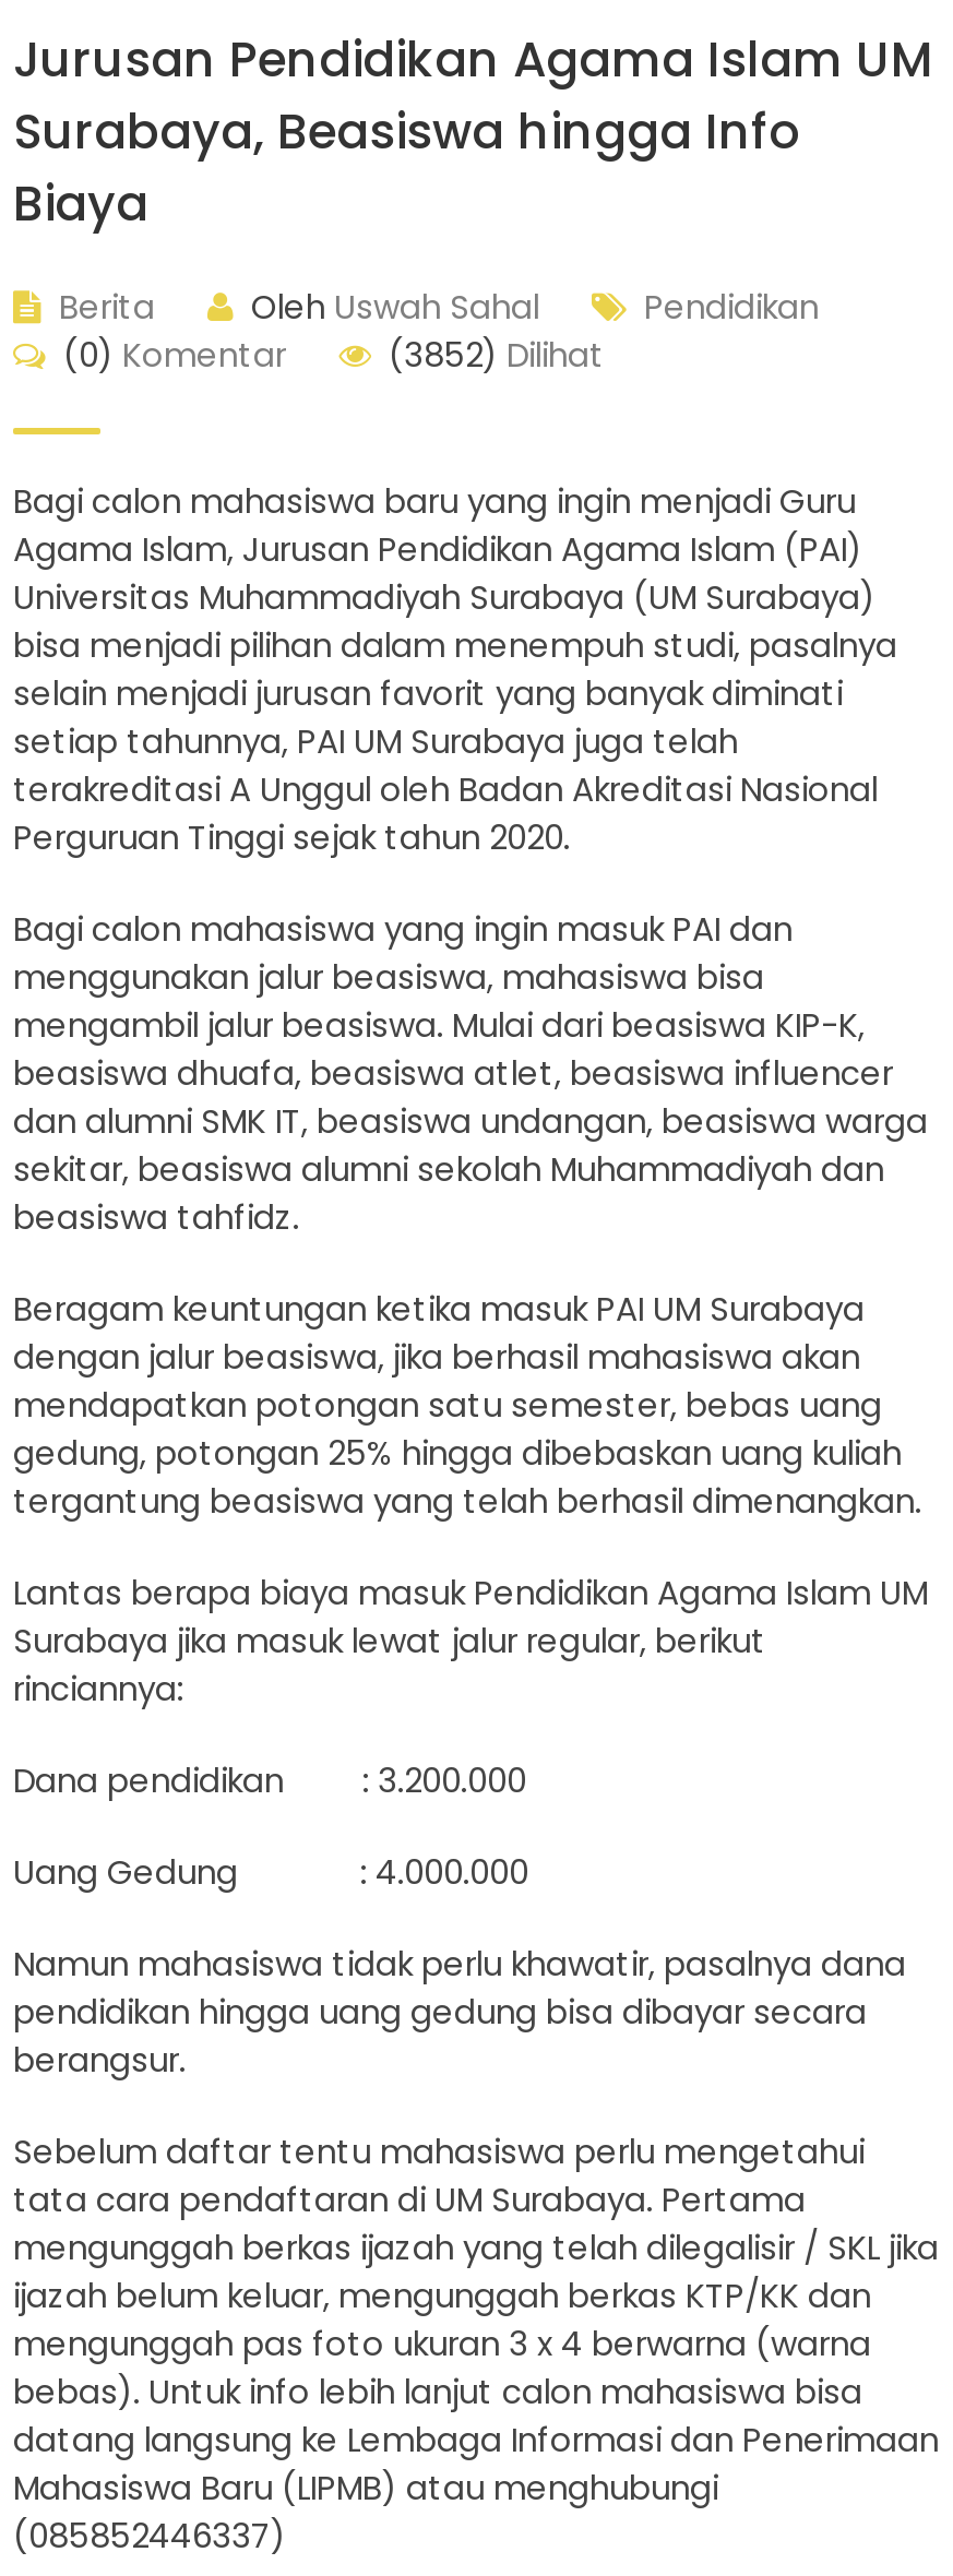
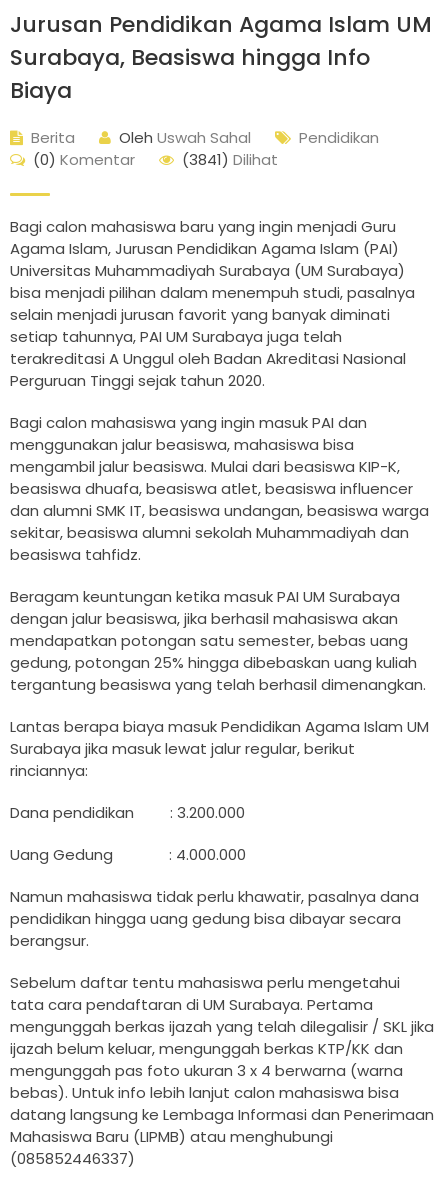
- (3852) Dilihat
+ (3841) Dilihat
